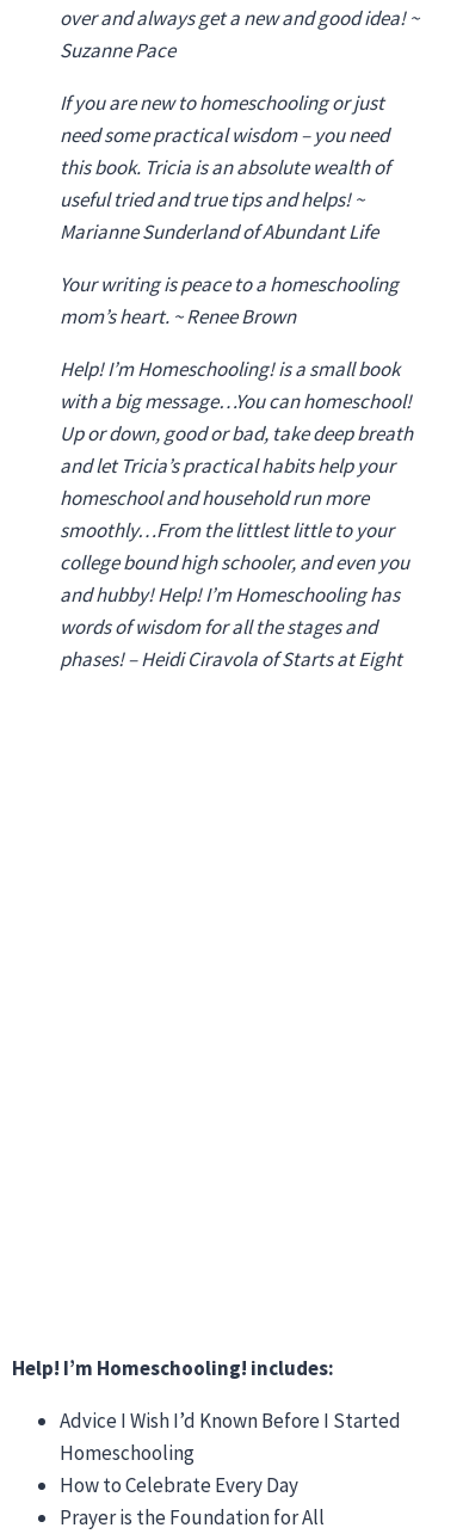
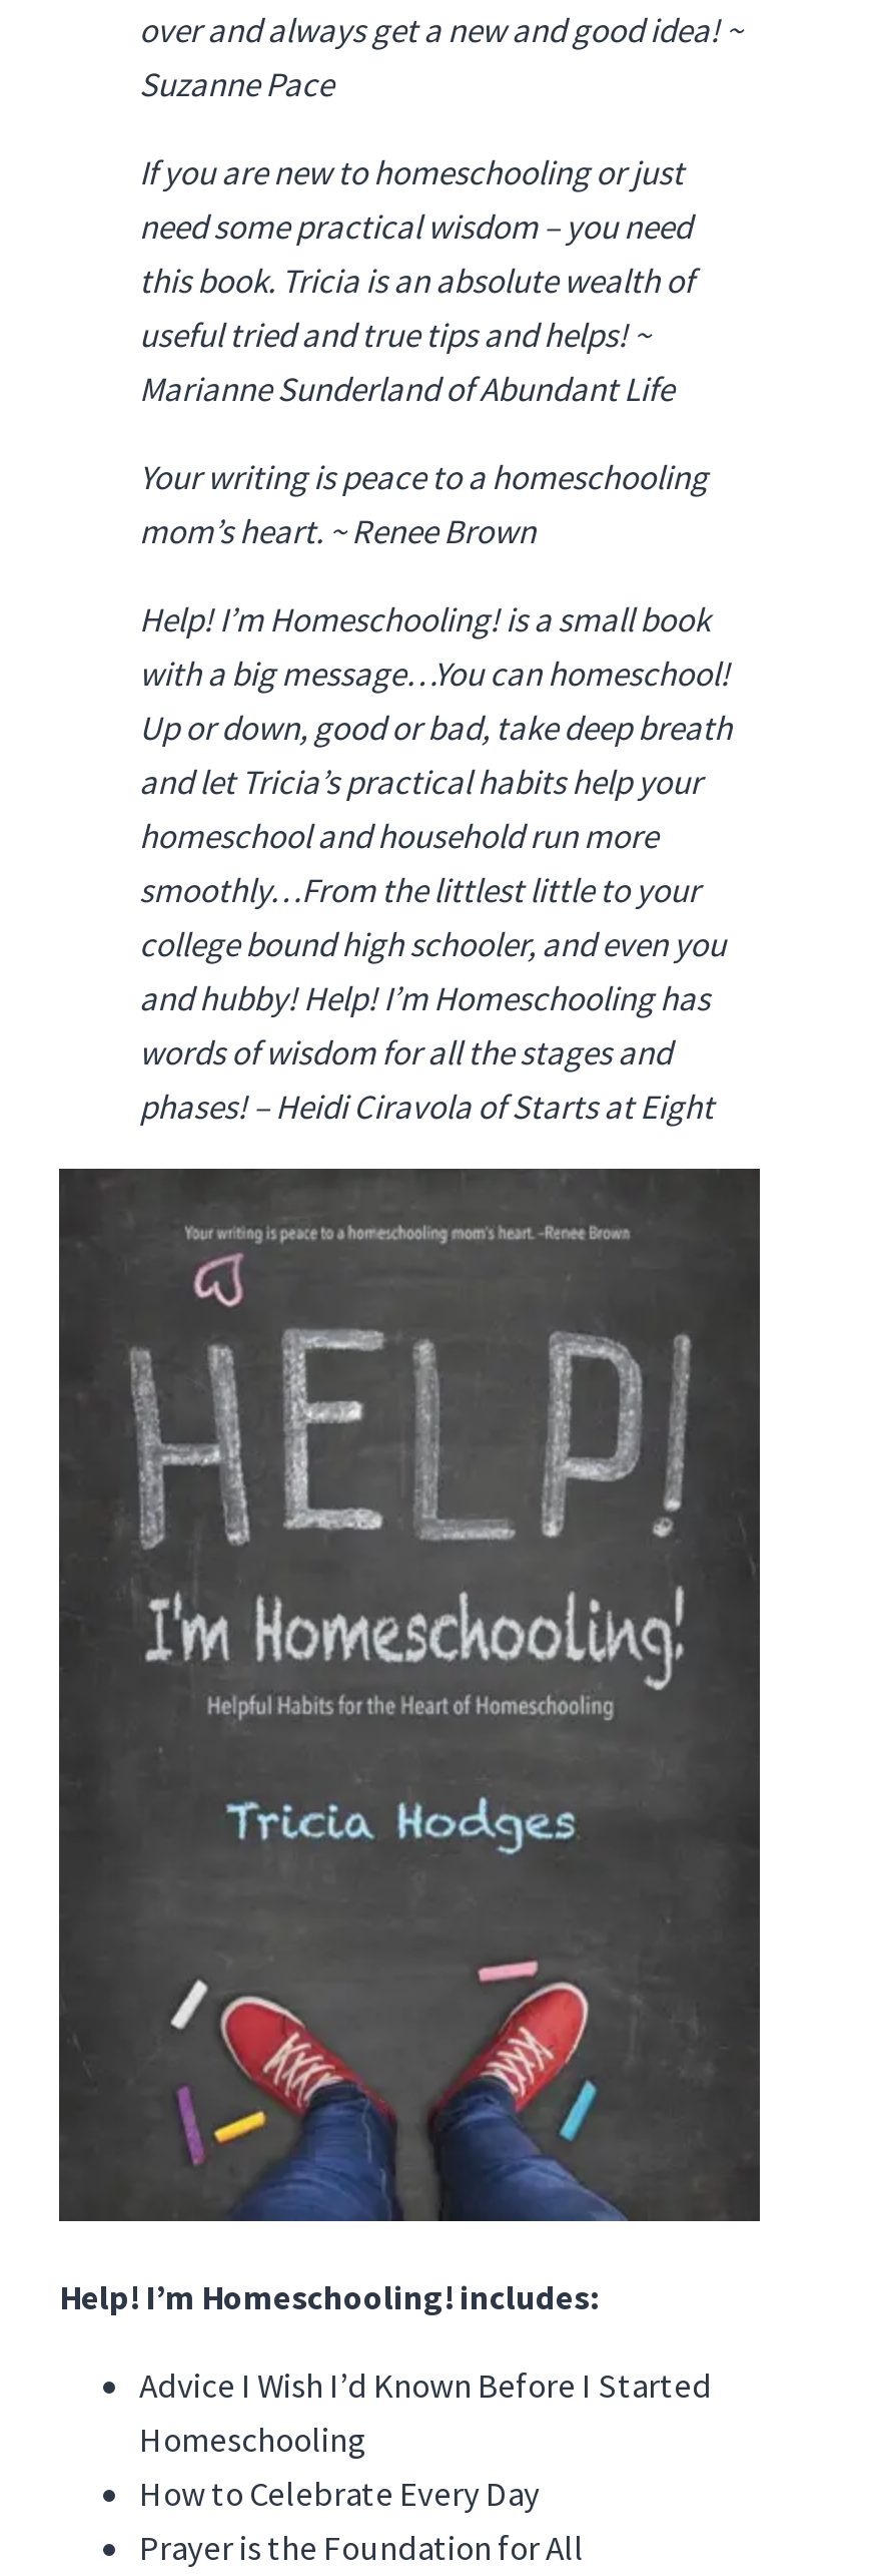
+ [image]
